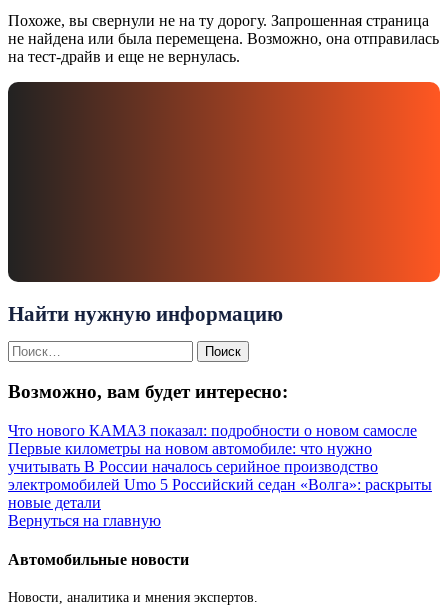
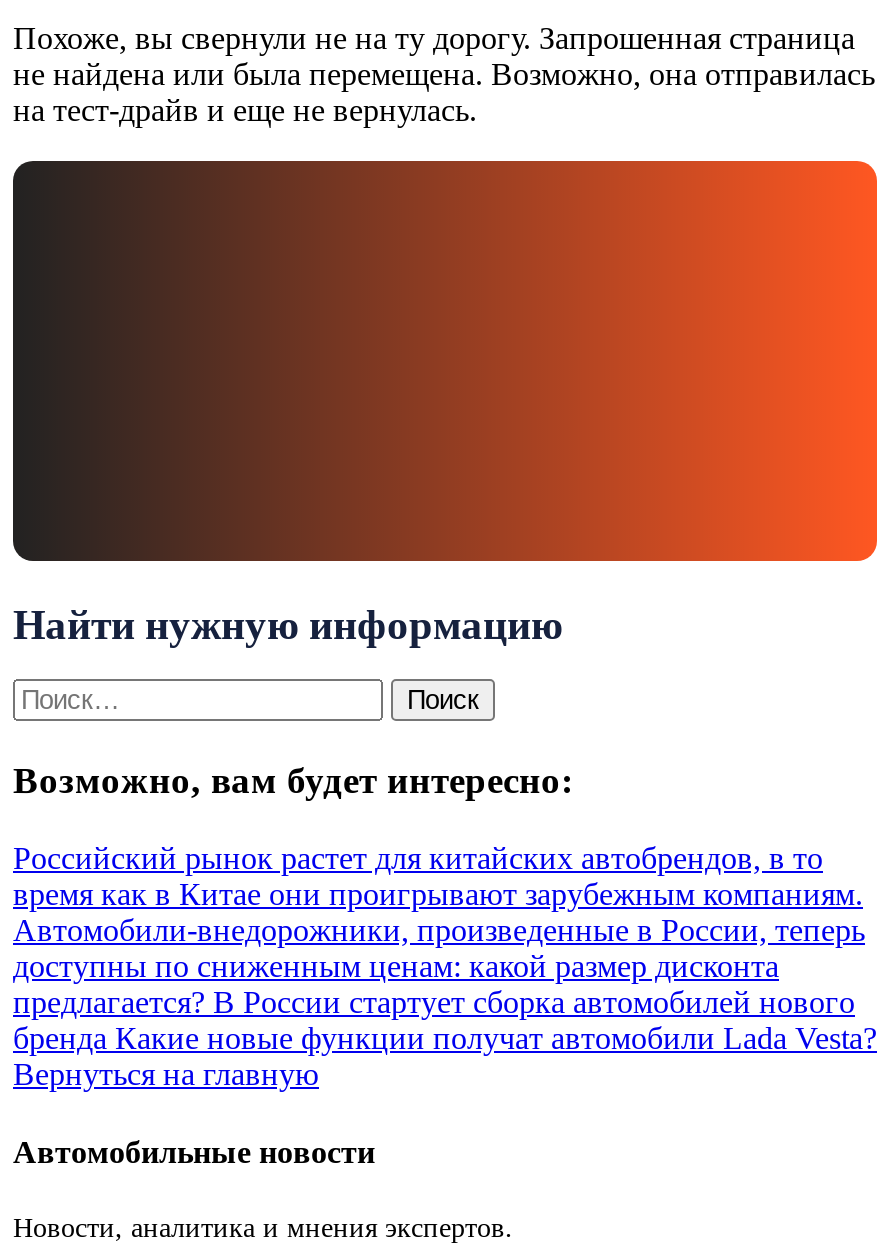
- Что нового КАМАЗ показал: подробности о новом самосле
- Первые километры на новом автомобиле: что нужно
- учитывать В России началось серийное производство
- электромобилей Umo 5 Российский седан «Волга»: раскрыты
- новые детали
+ Российский рынок растет для китайских автобрендов, в то
+ время как в Китае они проигрывают зарубежным компаниям.
+ Автомобили-внедорожники, произведенные в России, теперь
+ доступны по сниженным ценам: какой размер дисконта
+ предлагается? В России стартует сборка автомобилей нового
+ бренда Какие новые функции получат автомобили Lada Vesta?
